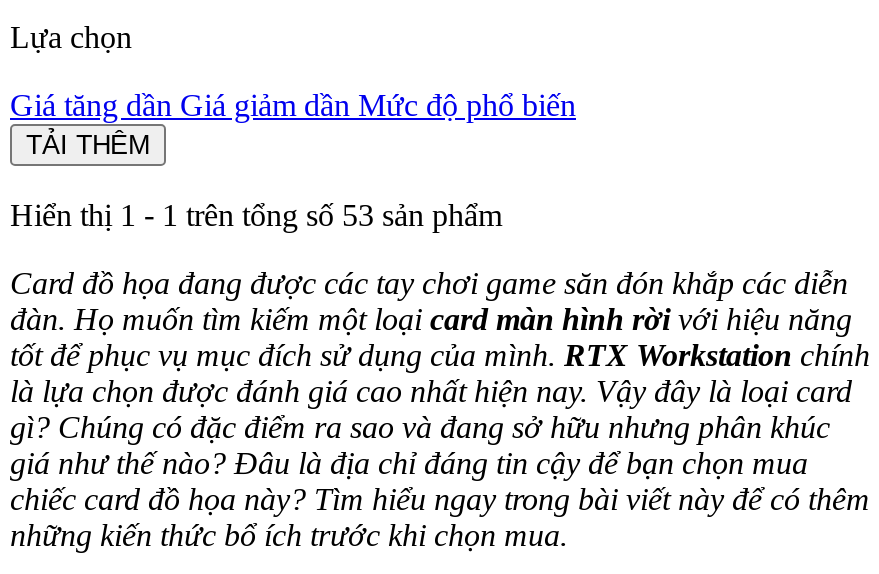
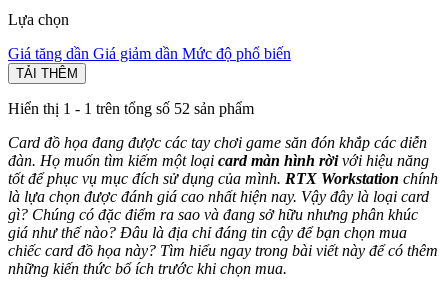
- Hiển thị 1 - 1 trên tổng số 53 sản phẩm
+ Hiển thị 1 - 1 trên tổng số 52 sản phẩm
